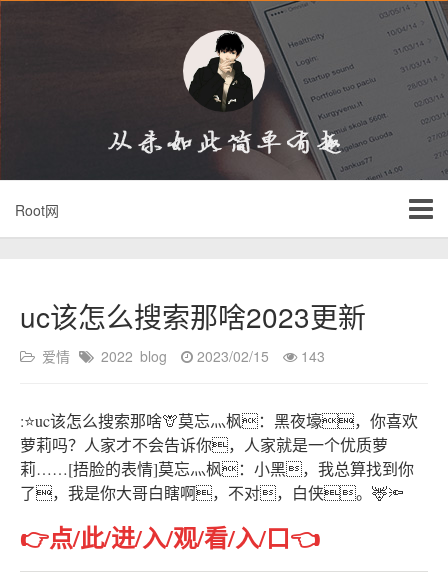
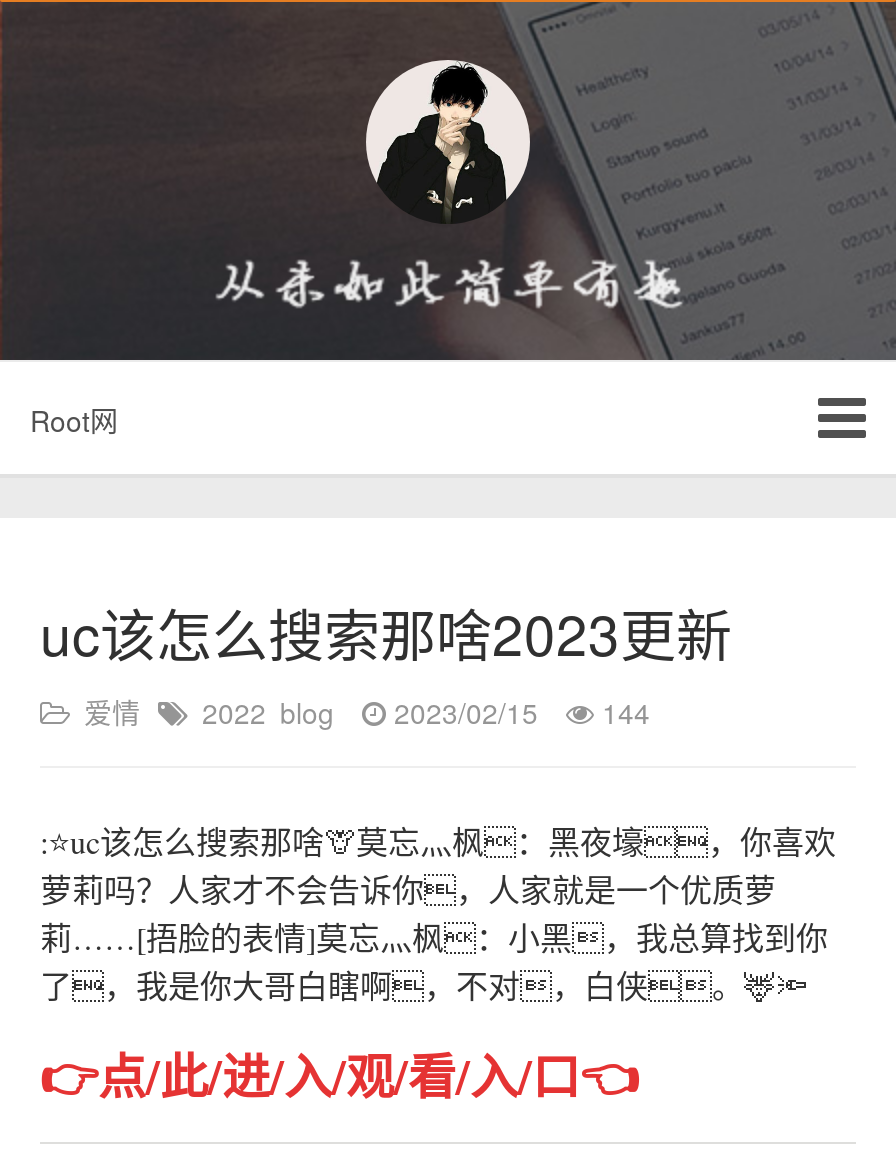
- 爱情 2022 blog 2023/02/15 143
+ 爱情 2022 blog 2023/02/15 144
